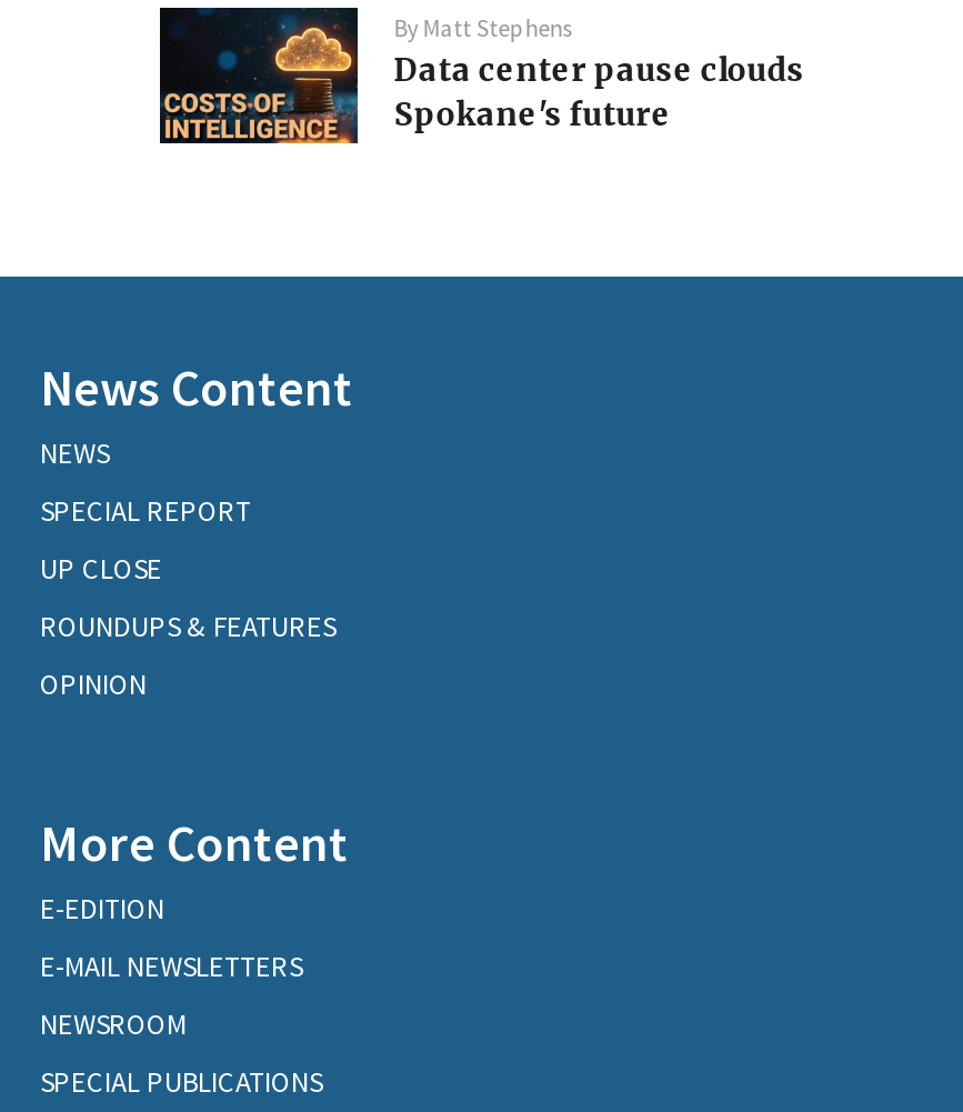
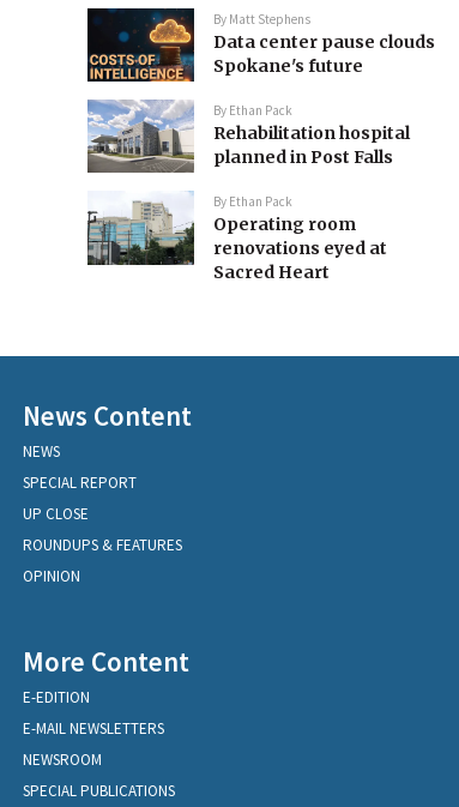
+ [image]
+ By Ethan Pack
+ Rehabilitation hospital
+ planned in Post Falls
+ By Ethan Pack
+ Operating room
+ renovations eyed at
+ Sacred Heart

+ [image]
